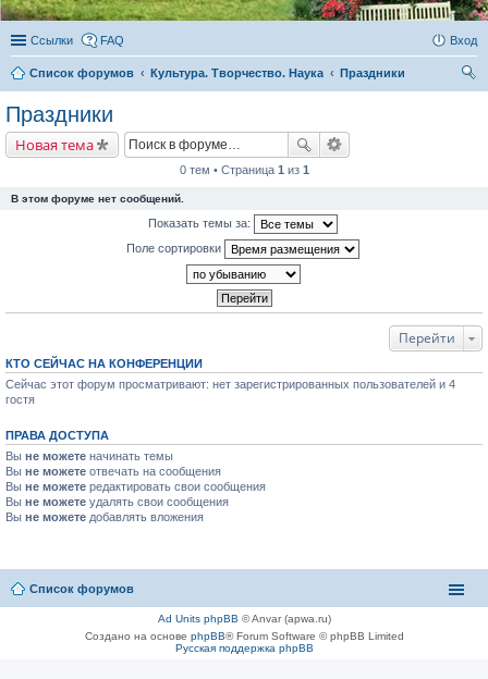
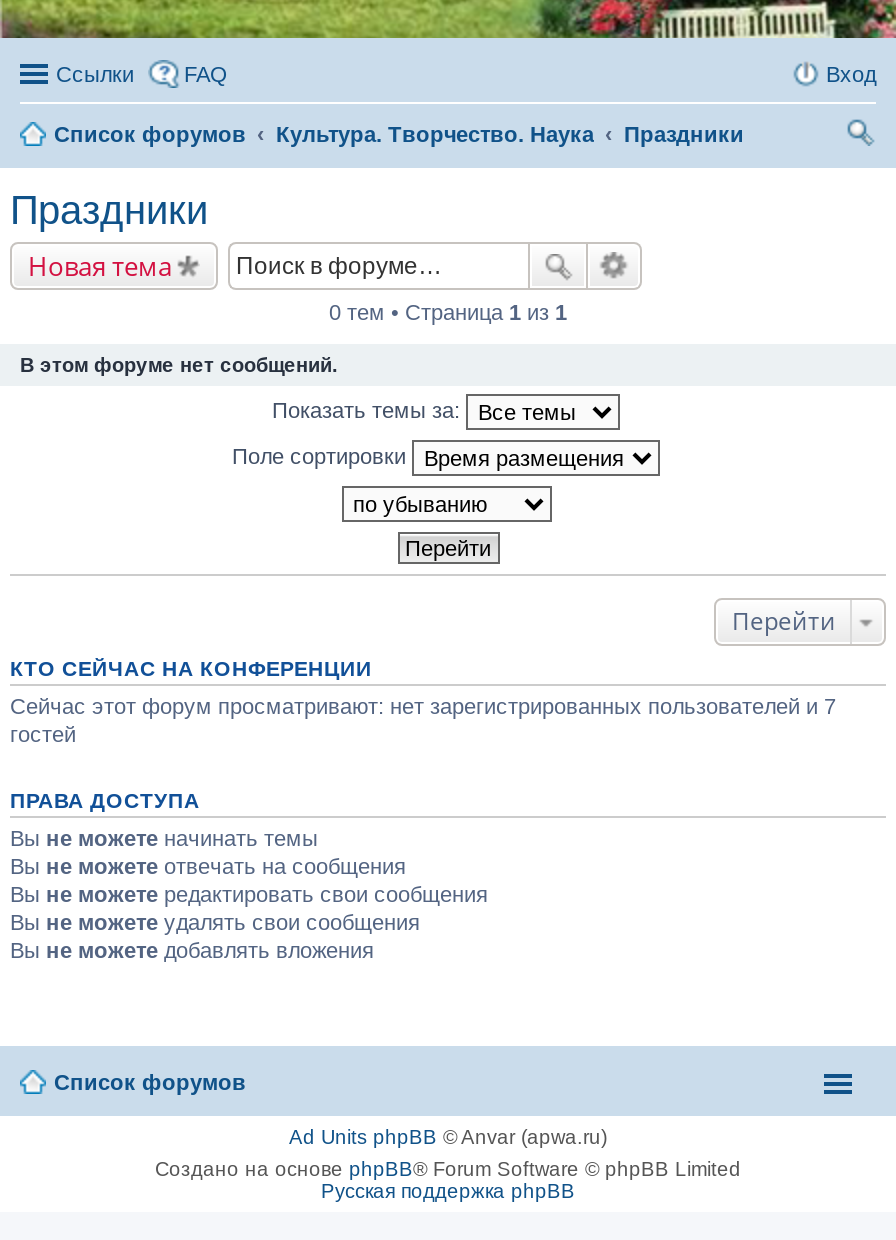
- Сейчас этот форум просматривают: нет зарегистрированных пользователей и 4
- гостя
+ Сейчас этот форум просматривают: нет зарегистрированных пользователей и 7
+ гостей
